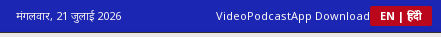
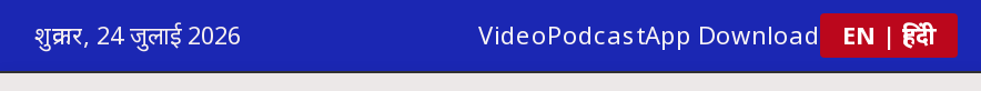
- मंगलवार, 21 जुलाई 2026
+ शुक्रवार, 24 जुलाई 2026
